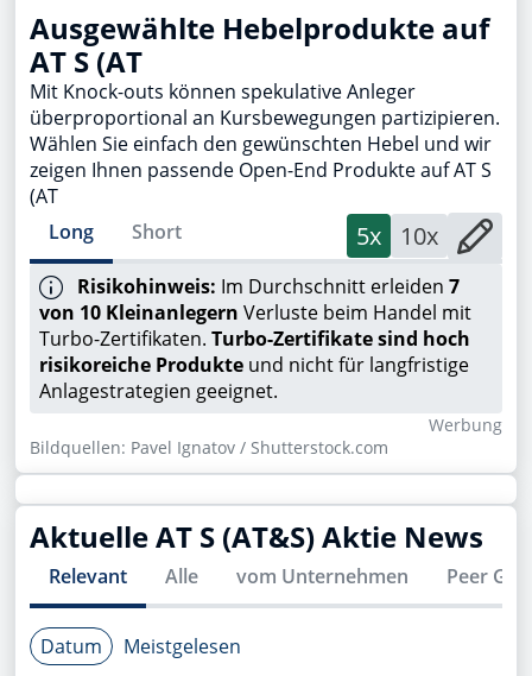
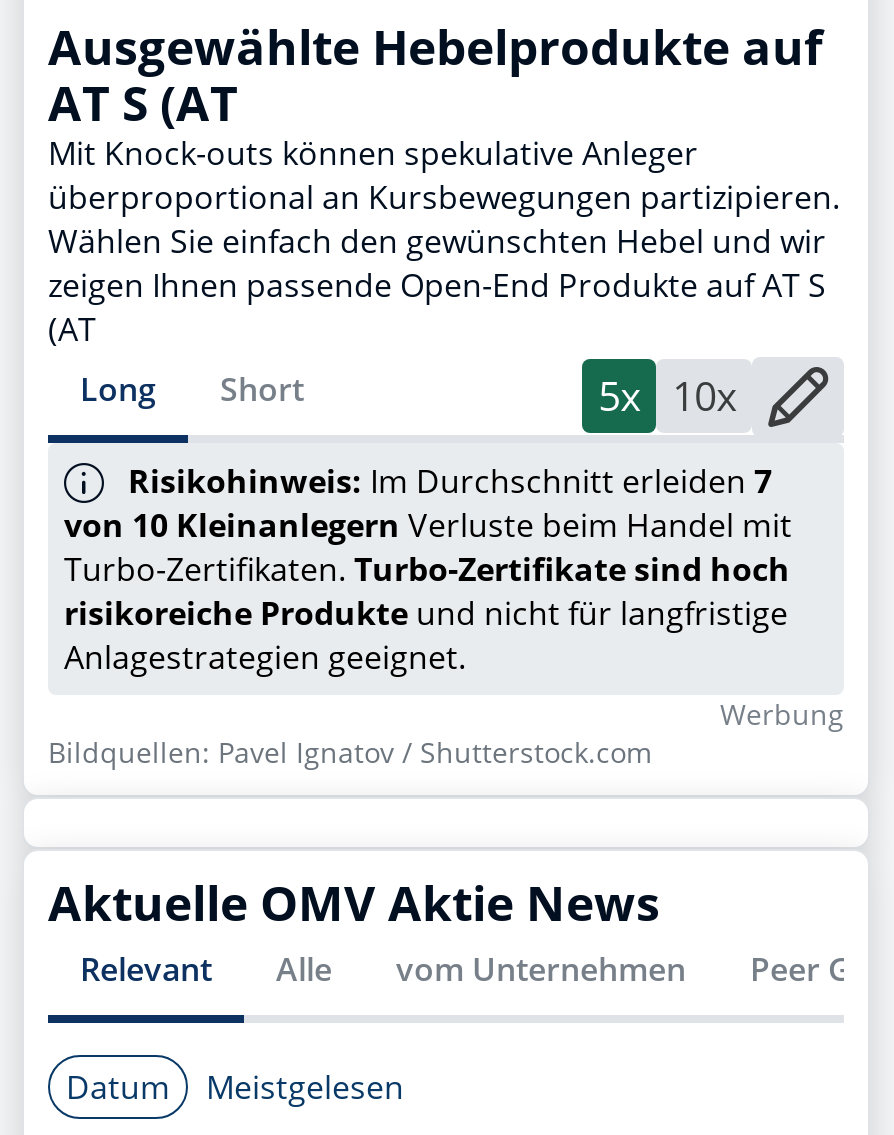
- Aktuelle AT S (AT&S) Aktie News
+ Aktuelle OMV Aktie News
